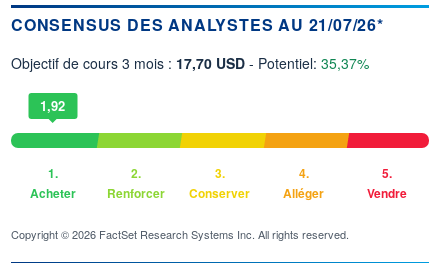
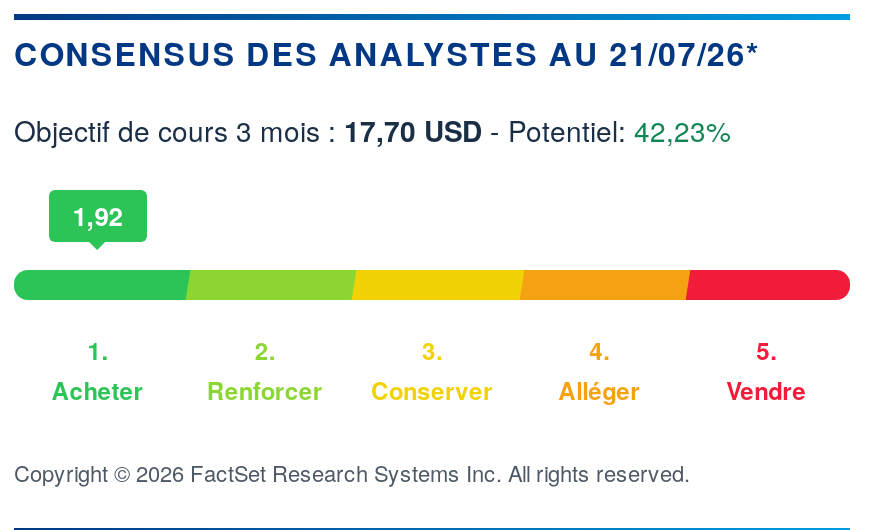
- Objectif de cours 3 mois : 17,70 USD - Potentiel: 35,37%
+ Objectif de cours 3 mois : 17,70 USD - Potentiel: 42,23%
